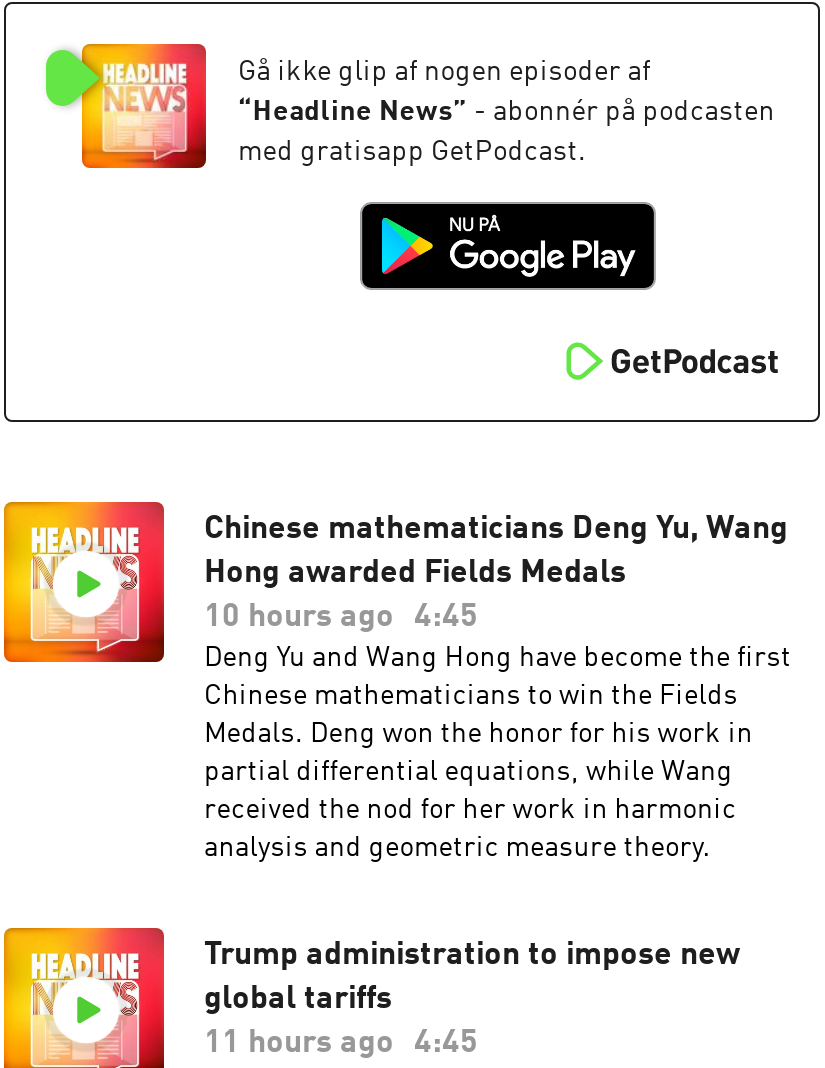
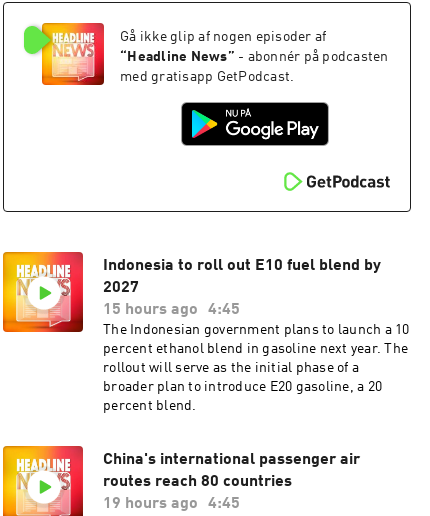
- Chinese mathematicians Deng Yu, Wang
- Hong awarded Fields Medals
- 10 hours ago
+ Indonesia to roll out E10 fuel blend by
+ 2027
+ 15 hours ago

- Deng Yu and Wang Hong have become the first
- Chinese mathematicians to win the Fields
- Medals. Deng won the honor for his work in
- partial differential equations, while Wang
- received the nod for her work in harmonic
- analysis and geometric measure theory.
+ The Indonesian government plans to launch a 10
+ percent ethanol blend in gasoline next year. The
+ rollout will serve as the initial phase of a
+ broader plan to introduce E20 gasoline, a 20
+ percent blend.

- Trump administration to impose new
- global tariffs
- 11 hours ago
+ China's international passenger air
+ routes reach 80 countries
+ 19 hours ago
